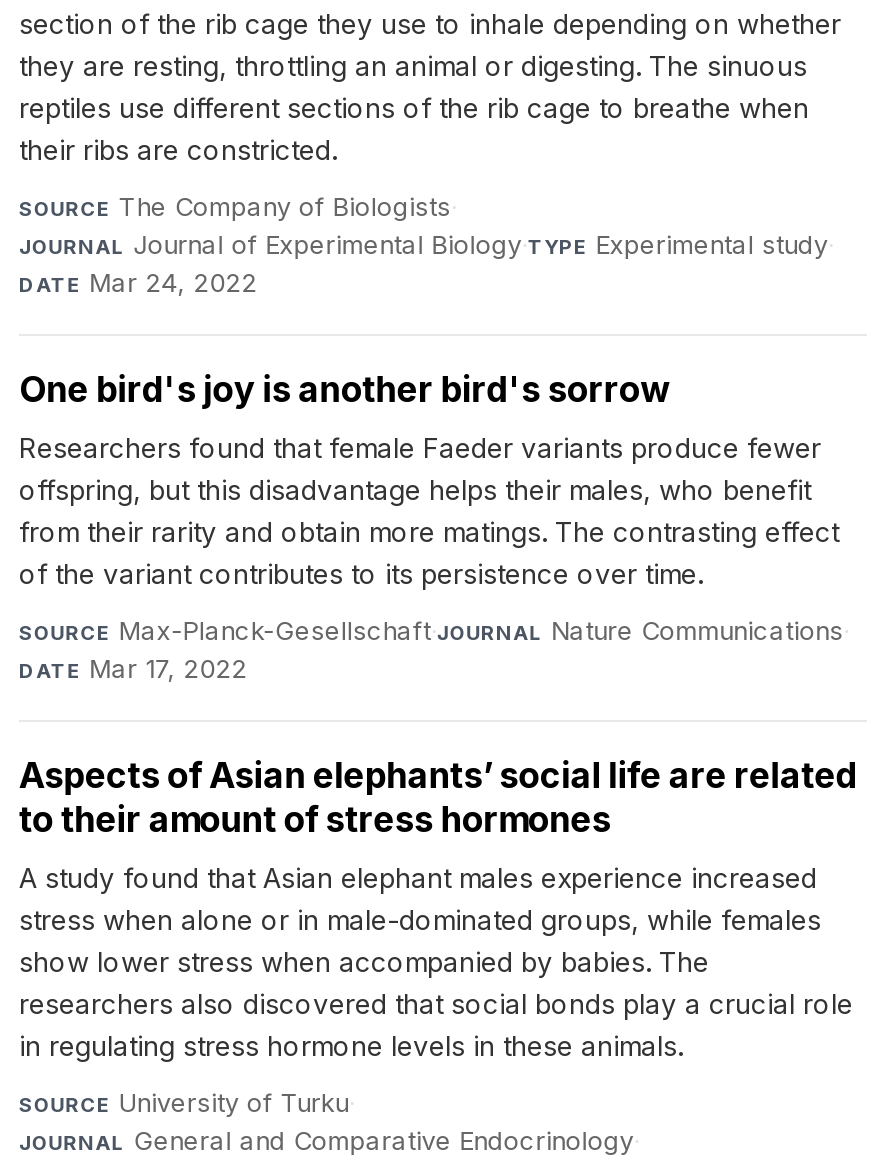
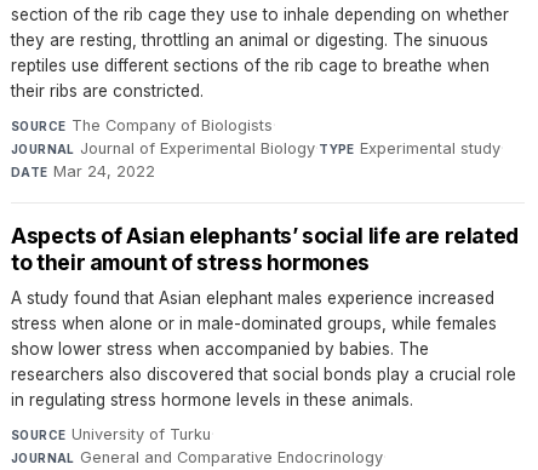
- One bird's joy is another bird's sorrow
- Researchers found that female Faeder variants produce fewer
- offspring, but this disadvantage helps their males, who benefit
- from their rarity and obtain more matings. The contrasting effect
- of the variant contributes to its persistence over time.
- SOURCE Max-Planck-Gesellschaft · JOURNAL Nature Communications ·
- DATE Mar 17, 2022
